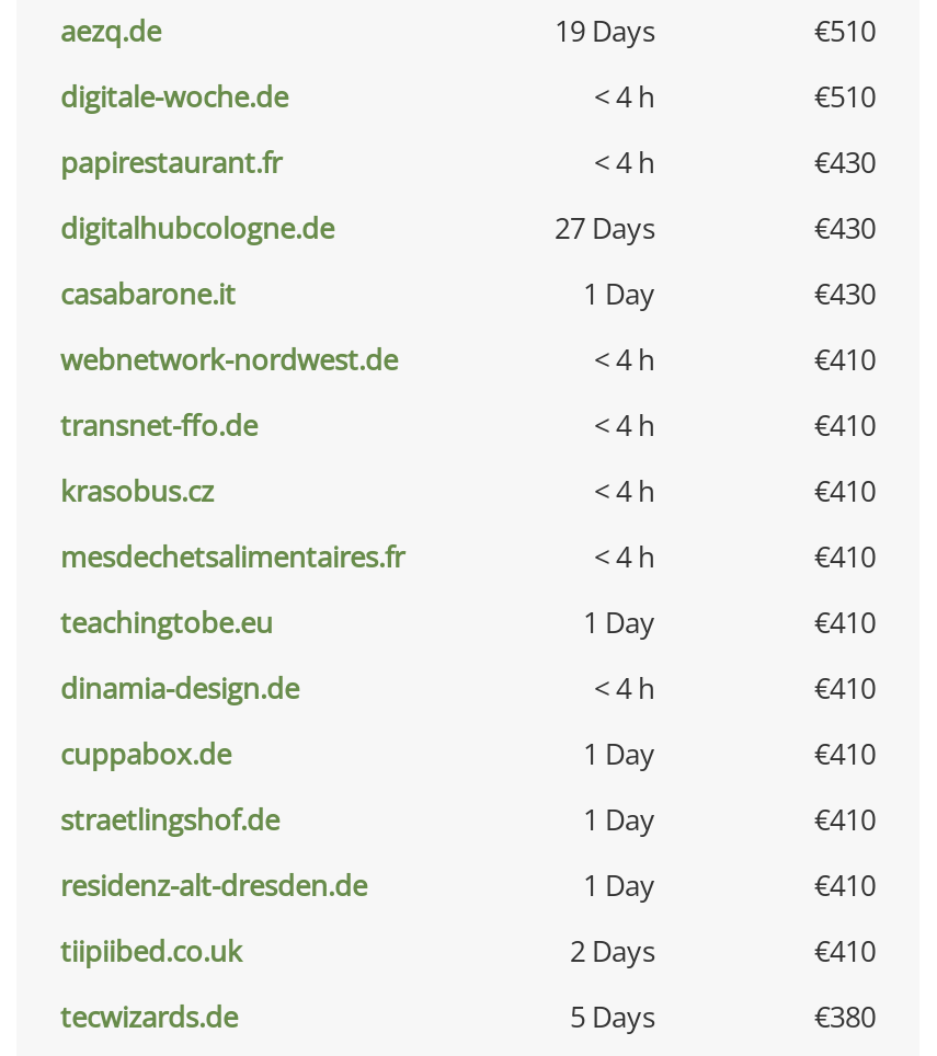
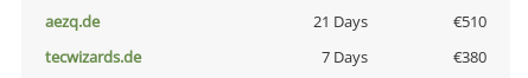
- 19 Days
+ 21 Days

- digitale-woche.de
- < 4 h
- €510
- papirestaurant.fr
- < 4 h
- €430
- digitalhubcologne.de
- 27 Days
- €430
- casabarone.it
- 1 Day
- €430
- webnetwork-nordwest.de
- < 4 h
- €410
- transnet-ffo.de
- < 4 h
- €410
- krasobus.cz
- < 4 h
- €410
- mesdechetsalimentaires.fr
- < 4 h
- €410
- teachingtobe.eu
- 1 Day
- €410
- dinamia-design.de
- < 4 h
- €410
- cuppabox.de
- 1 Day
- €410
- straetlingshof.de
- 1 Day
- €410
- residenz-alt-dresden.de
- 1 Day
- €410
- tiipiibed.co.uk
- 2 Days
- €410

- 5 Days
+ 7 Days
